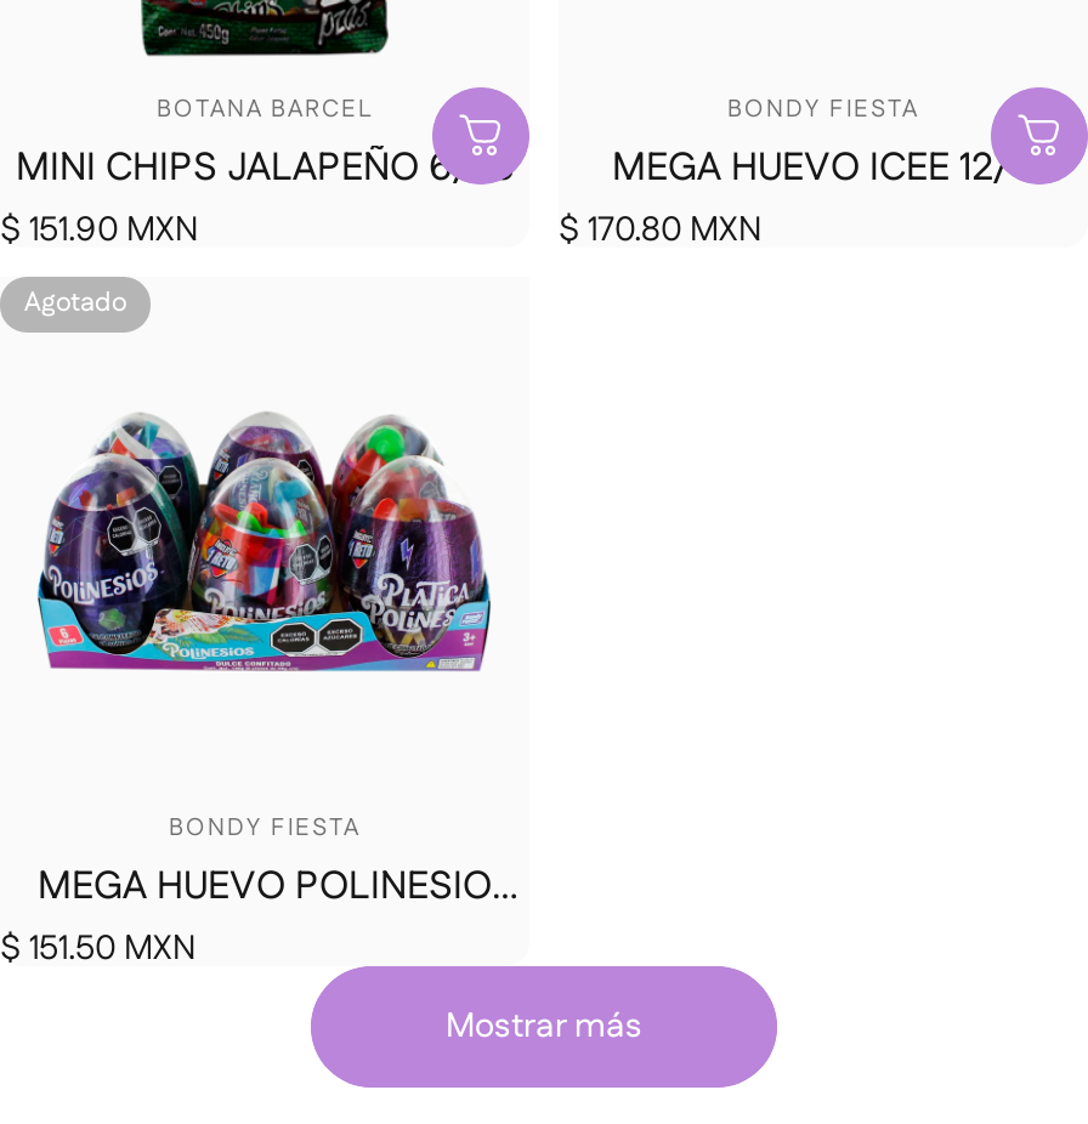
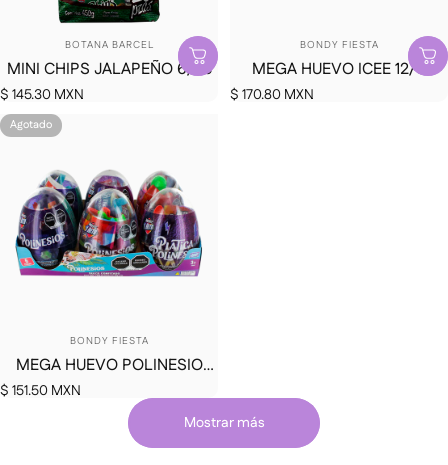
- $ 151.90 MXN
+ $ 145.30 MXN
